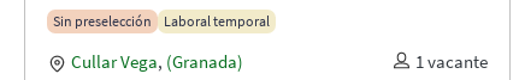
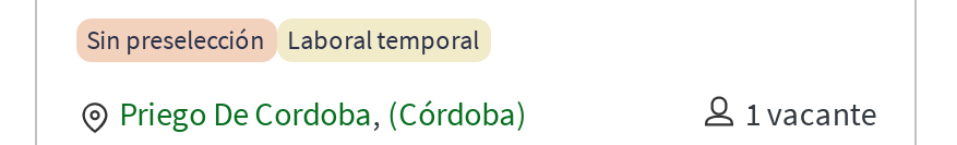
- Cullar Vega, (Granada)
+ Priego De Cordoba, (Córdoba)
